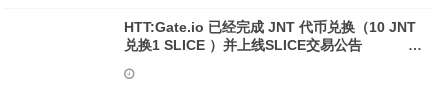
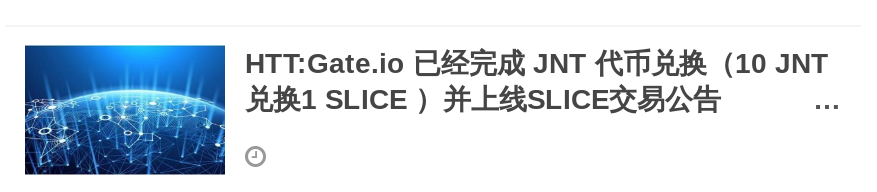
+ [image]
